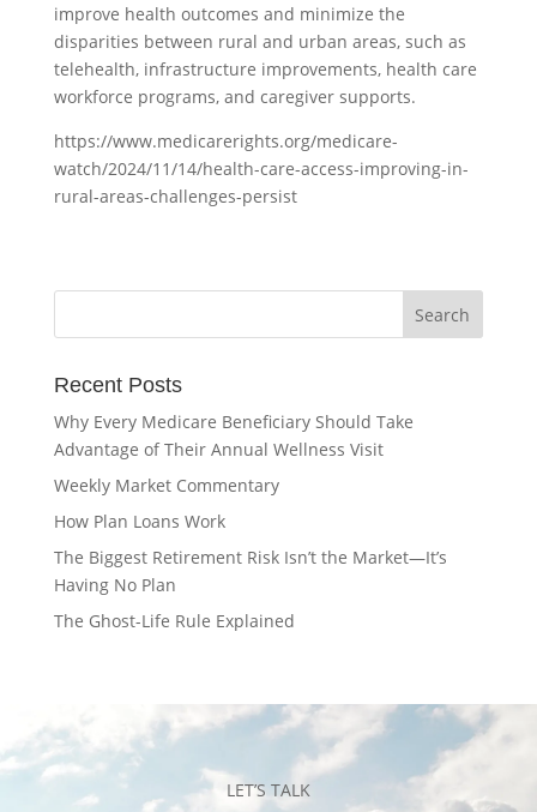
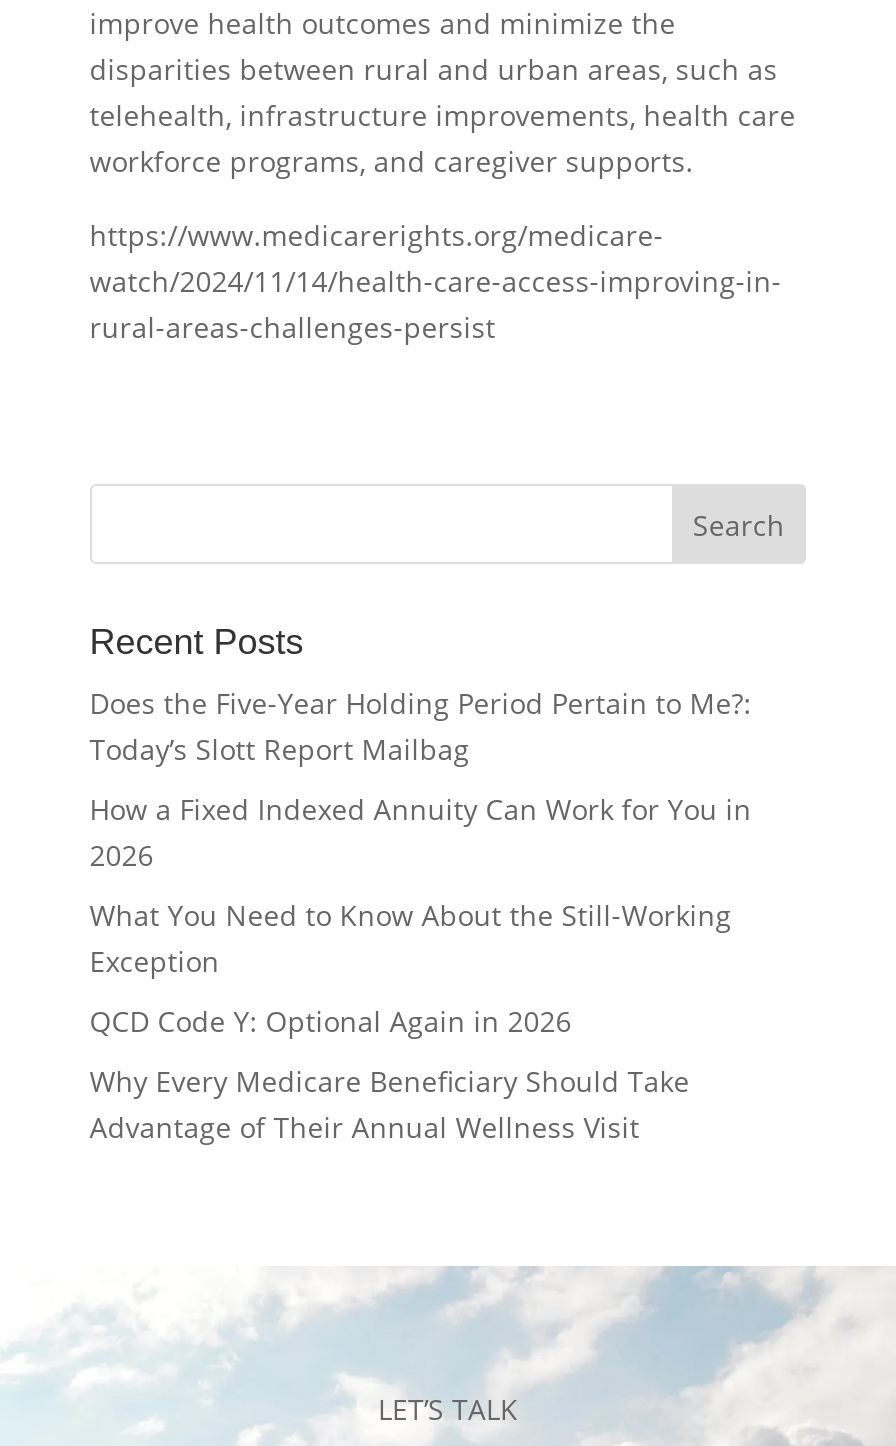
+ Does the Five-Year Holding Period Pertain to Me?:
+ Today’s Slott Report Mailbag
+ How a Fixed Indexed Annuity Can Work for You in
+ 2026
+ What You Need to Know About the Still-Working
+ Exception
+ QCD Code Y: Optional Again in 2026

moved down: Why Every Medicare Beneficiary Should Take | Advantage of Their Annual Wellness Visit

- Weekly Market Commentary
- How Plan Loans Work
- The Biggest Retirement Risk Isn’t the Market—It’s
- Having No Plan
- The Ghost-Life Rule Explained
